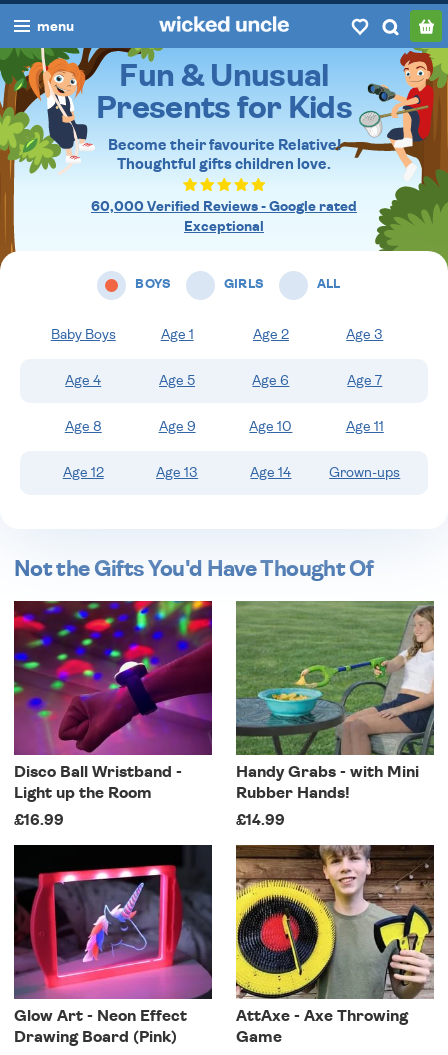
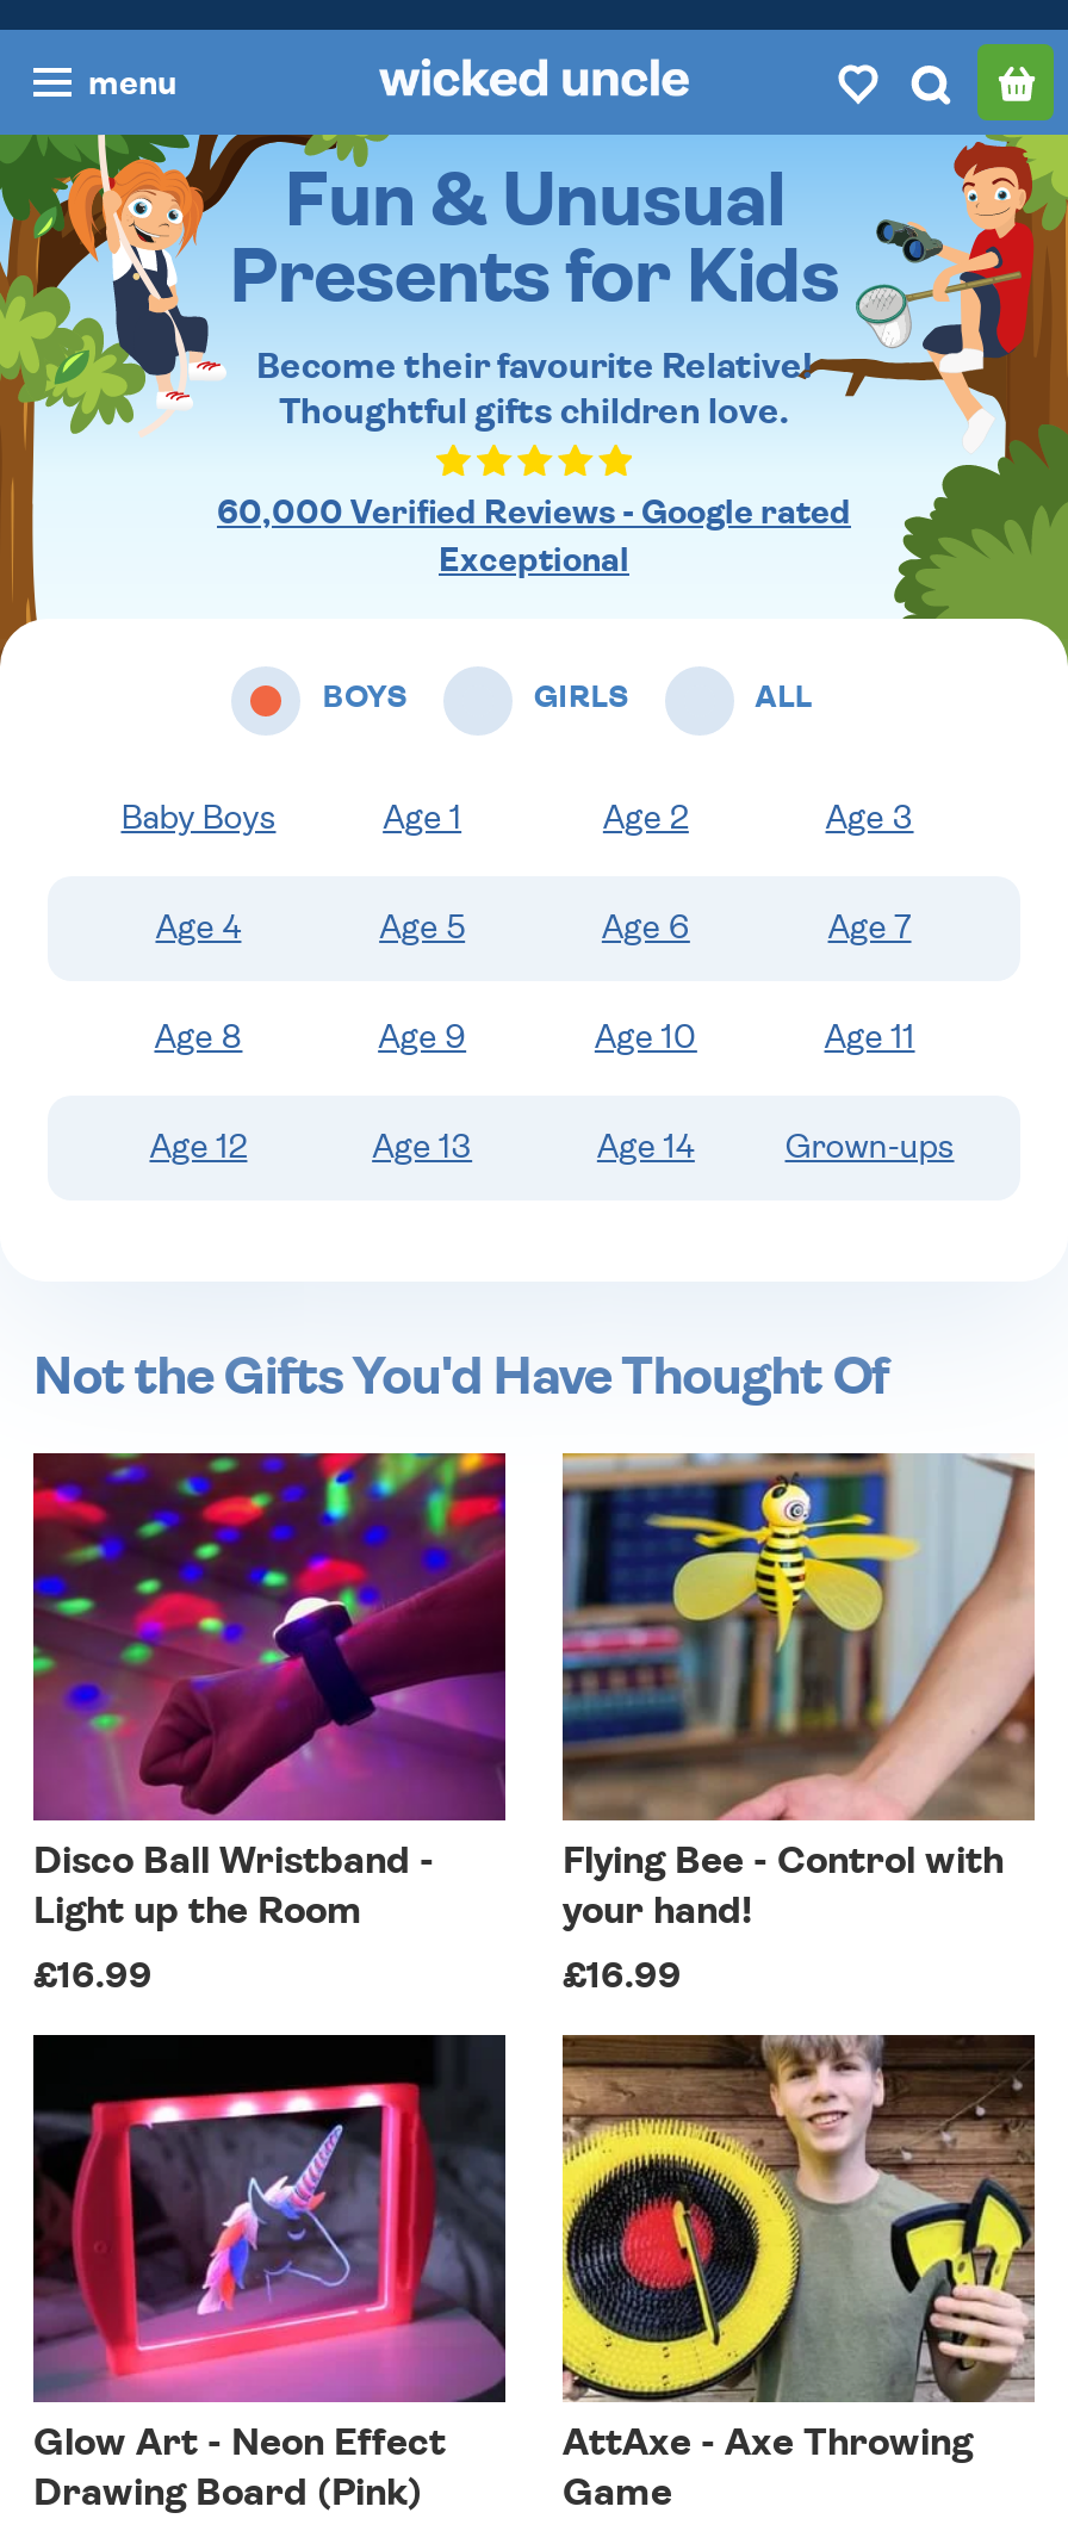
- [image]
- Handy Grabs - with Mini
- Rubber Hands!
+ [image]
+ Flying Bee - Control with
+ your hand!

- £14.99
+ £16.99
